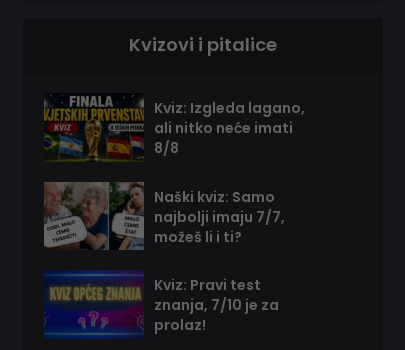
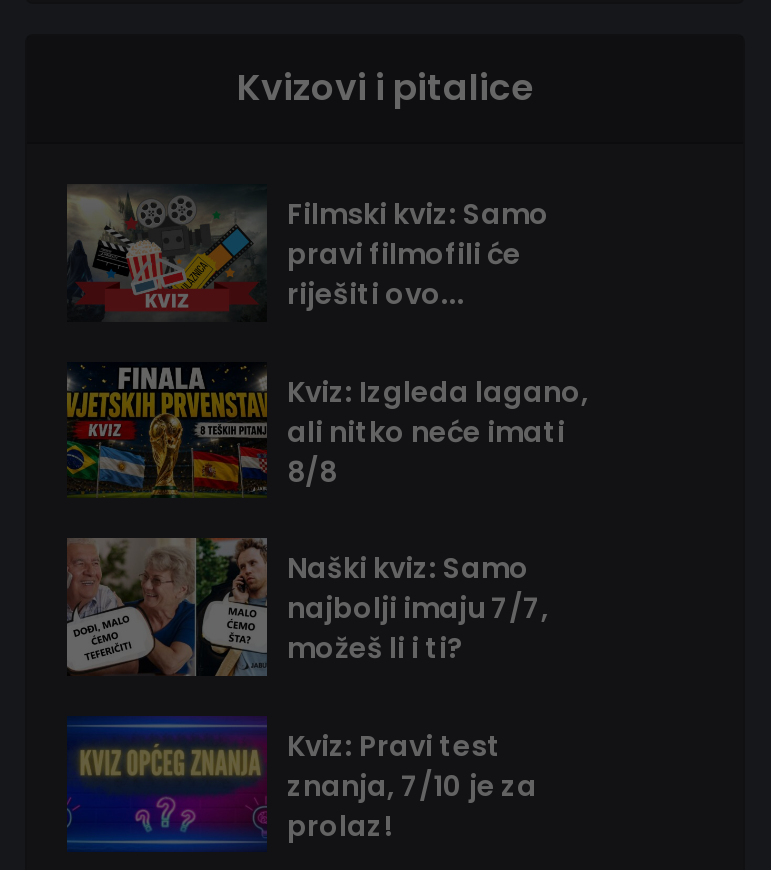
+ [image]
+ Filmski kviz: Samo
+ pravi filmofili će
+ riješiti ovo...
